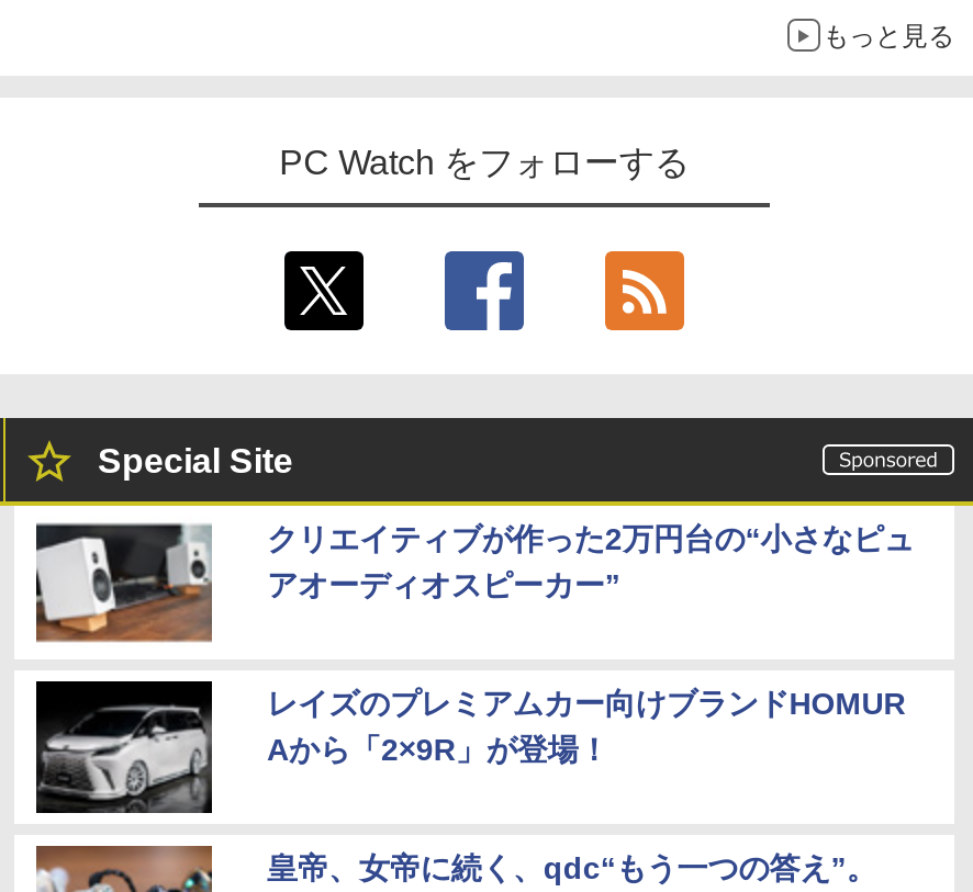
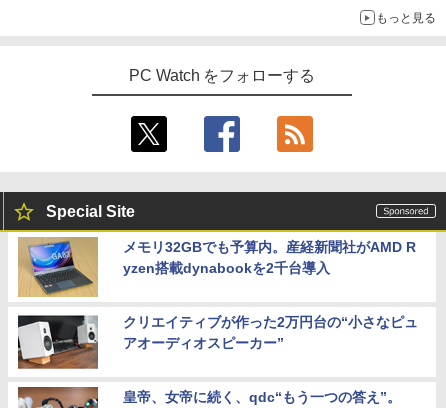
+ [image]
+ メモリ32GBでも予算内。産経新聞社がAMD R
+ yzen搭載dynabookを2千台導入

moved down: [image] | クリエイティブが作った2万円台の“小さなピュ | アオーディオスピーカー”

- [image]
- レイズのプレミアムカー向けブランドHOMUR
- Aから「2×9R」が登場！
